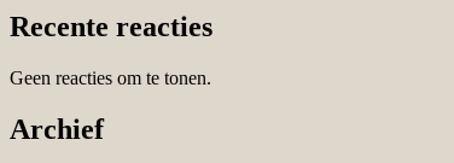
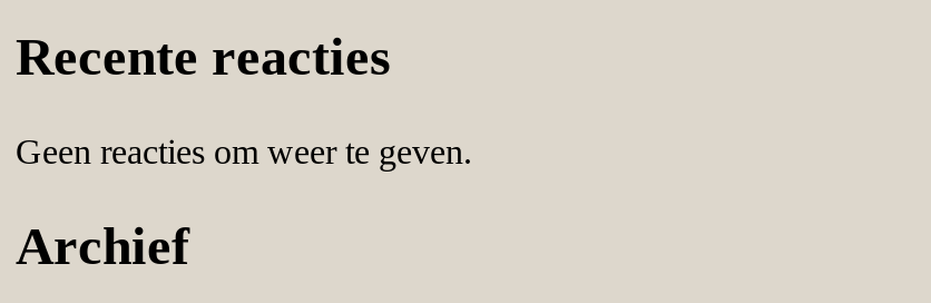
- Geen reacties om te tonen.
+ Geen reacties om weer te geven.
